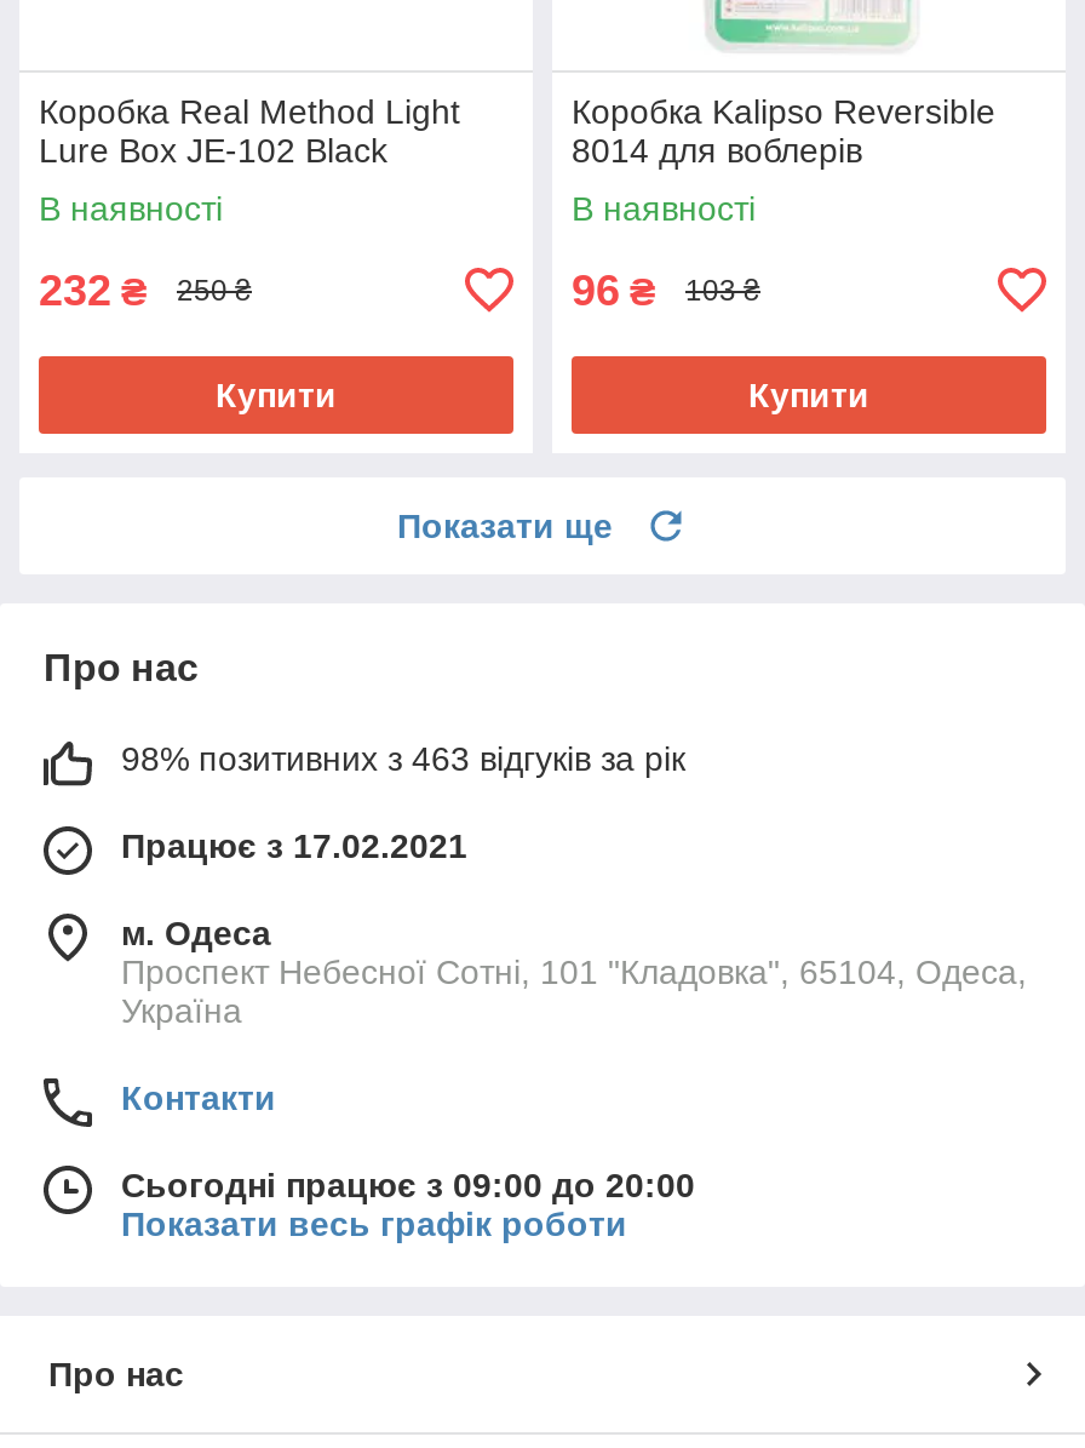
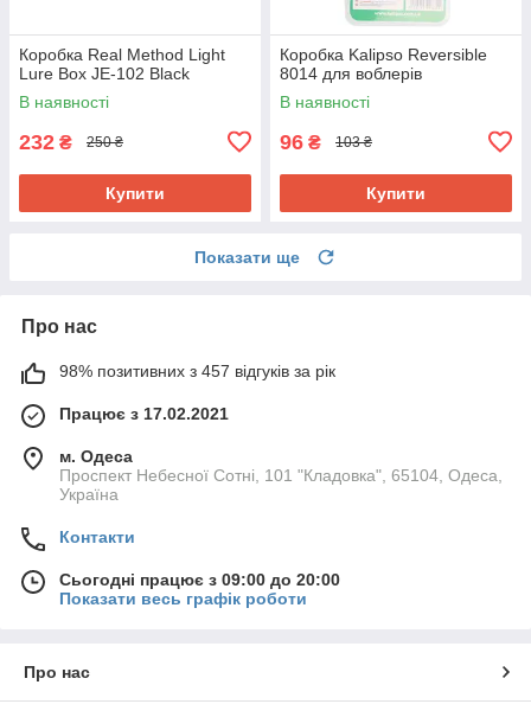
- 98% позитивних з 463 відгуків за рік
+ 98% позитивних з 457 відгуків за рік
